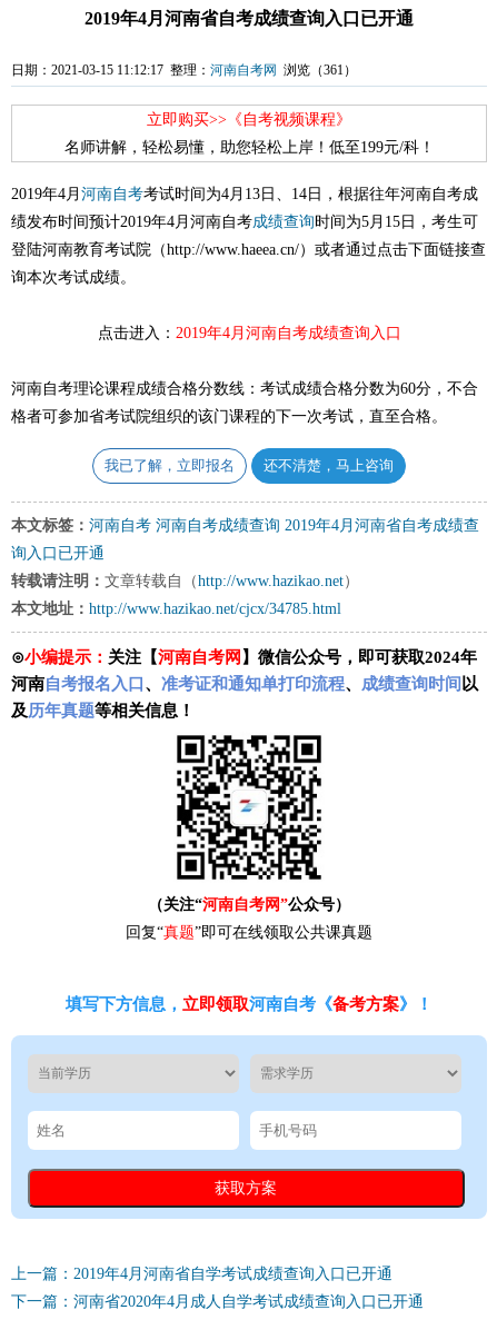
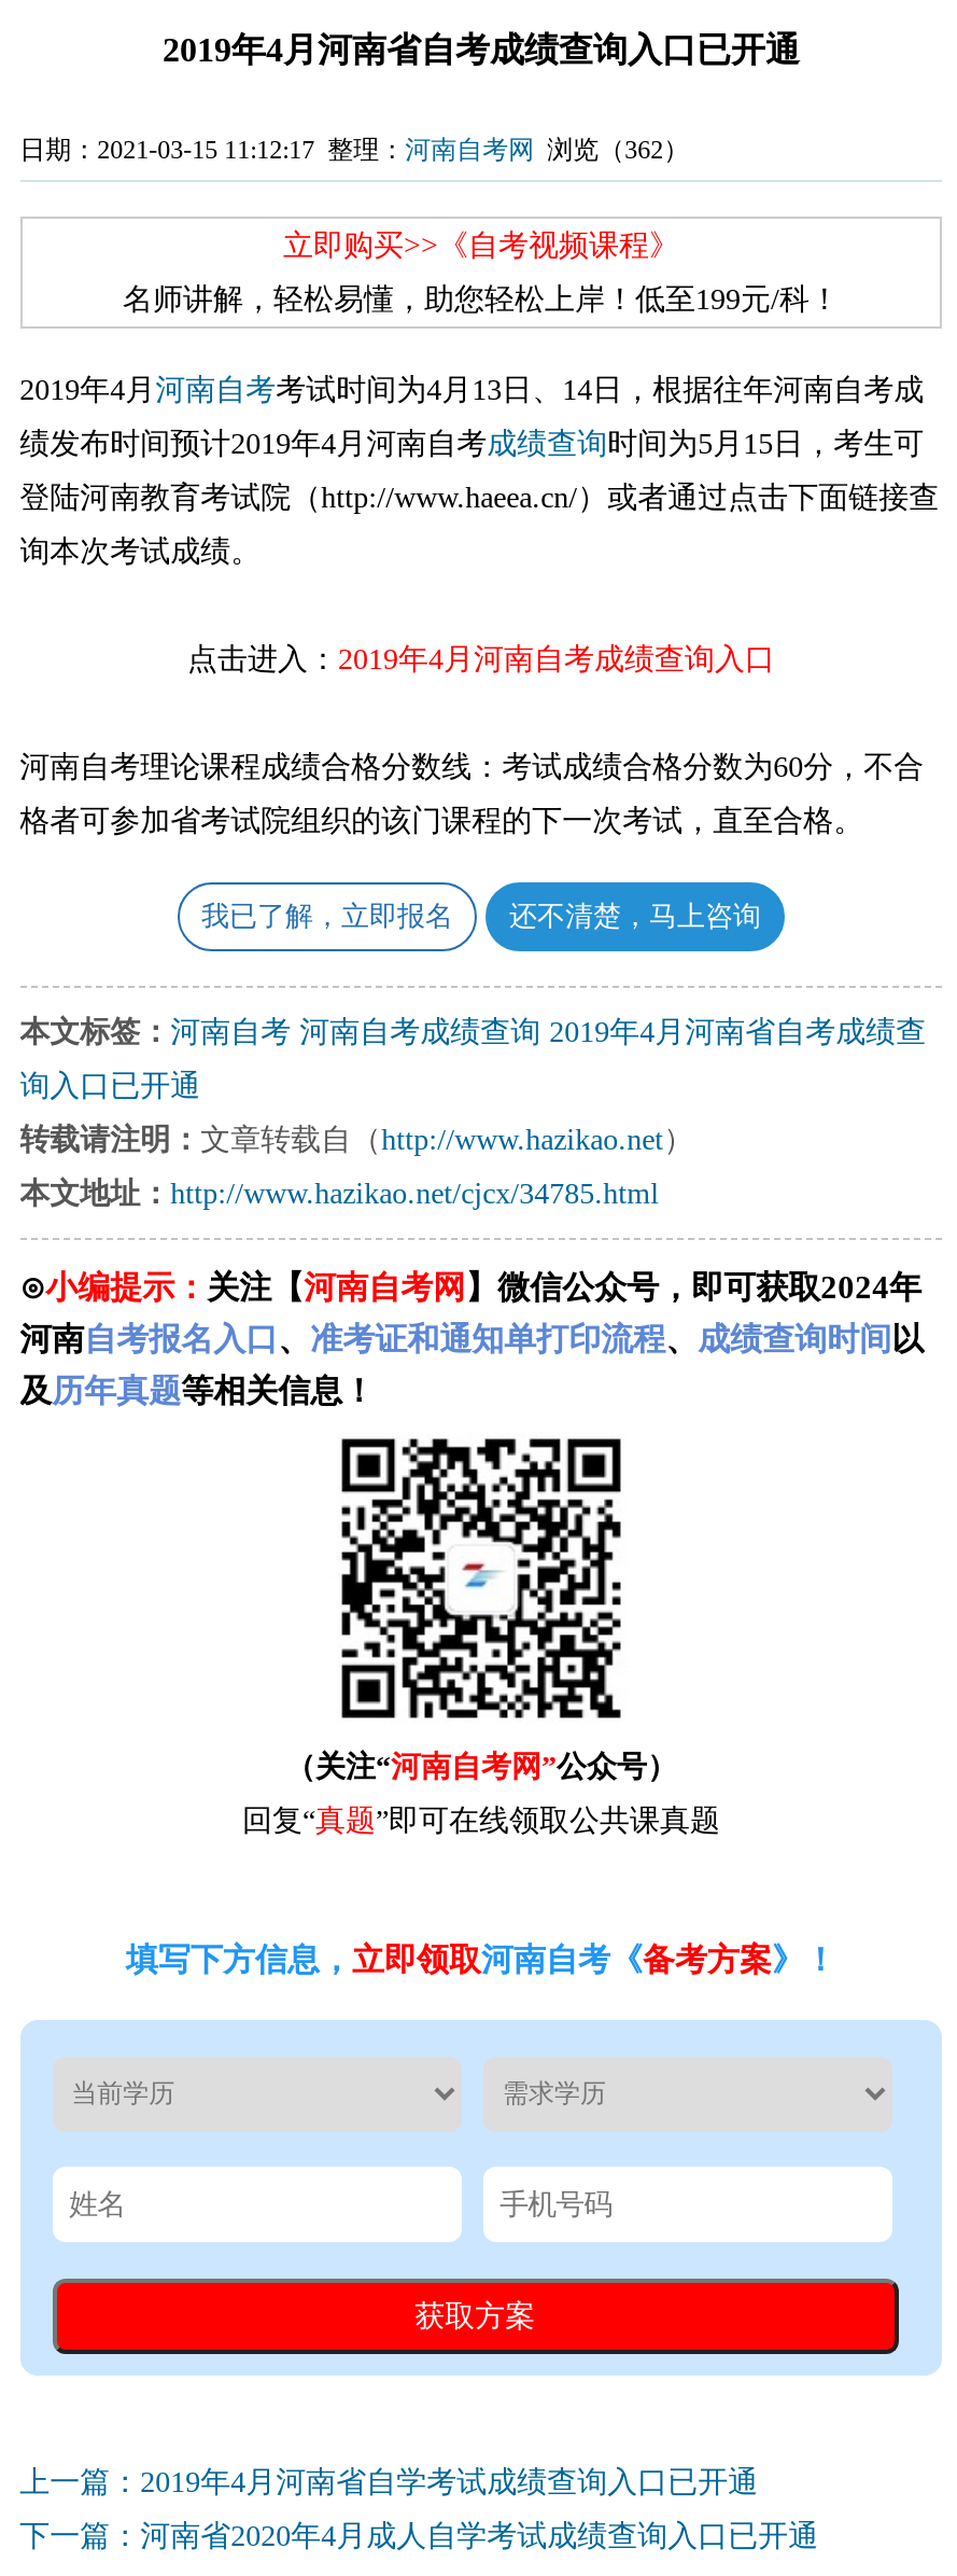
- 日期：2021-03-15 11:12:17 整理：河南自考网浏览（361）
+ 日期：2021-03-15 11:12:17 整理：河南自考网浏览（362）
